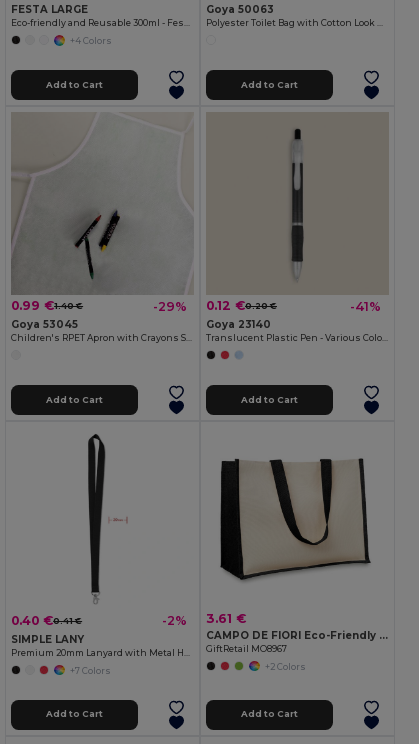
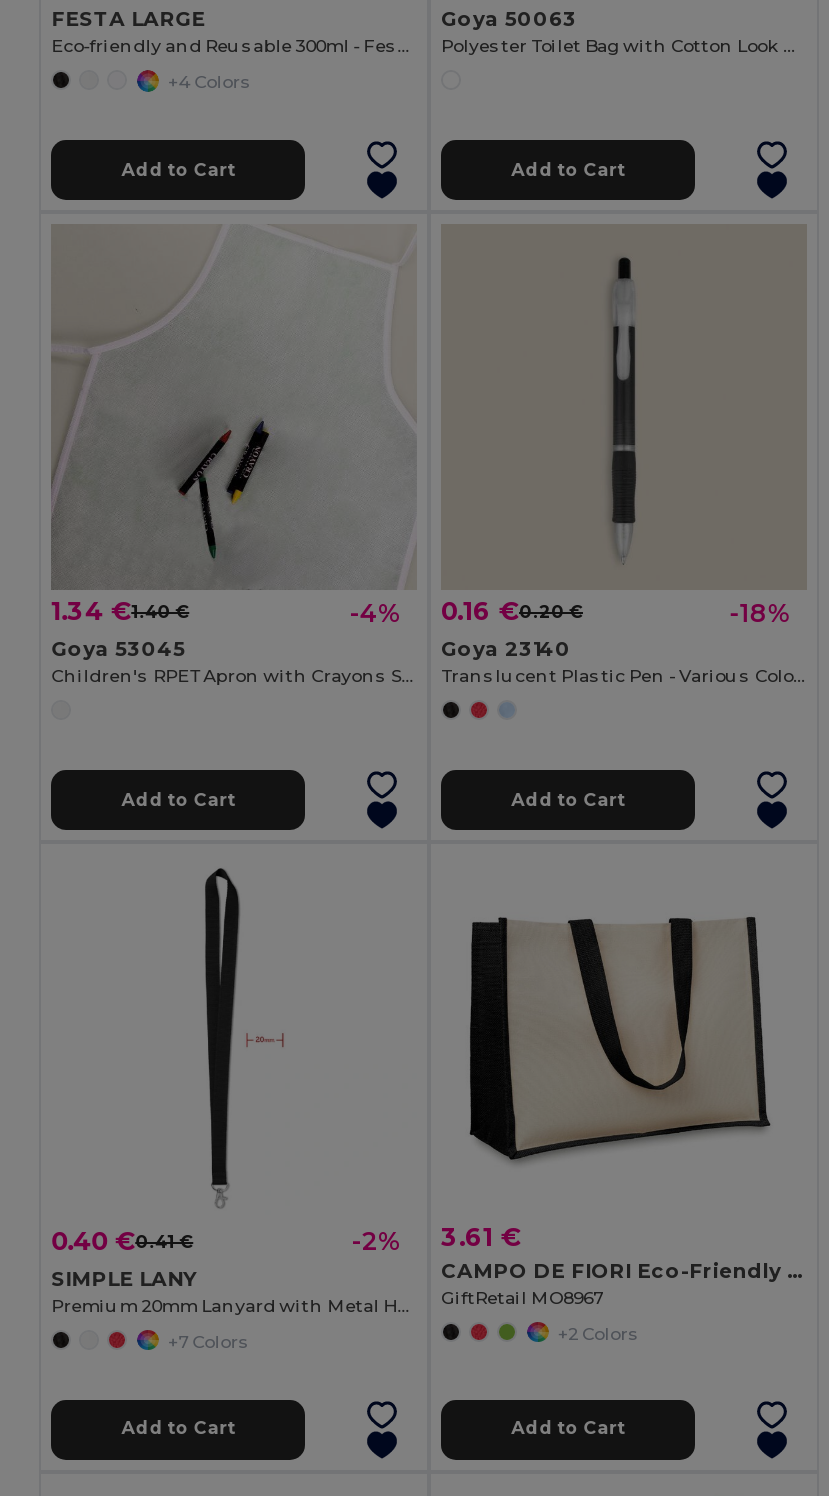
- 0.99 €1.40 €
+ 1.34 €1.40 €

- -29%
+ -4%

- 0.12 €0.20 €
+ 0.16 €0.20 €

- -41%
+ -18%
